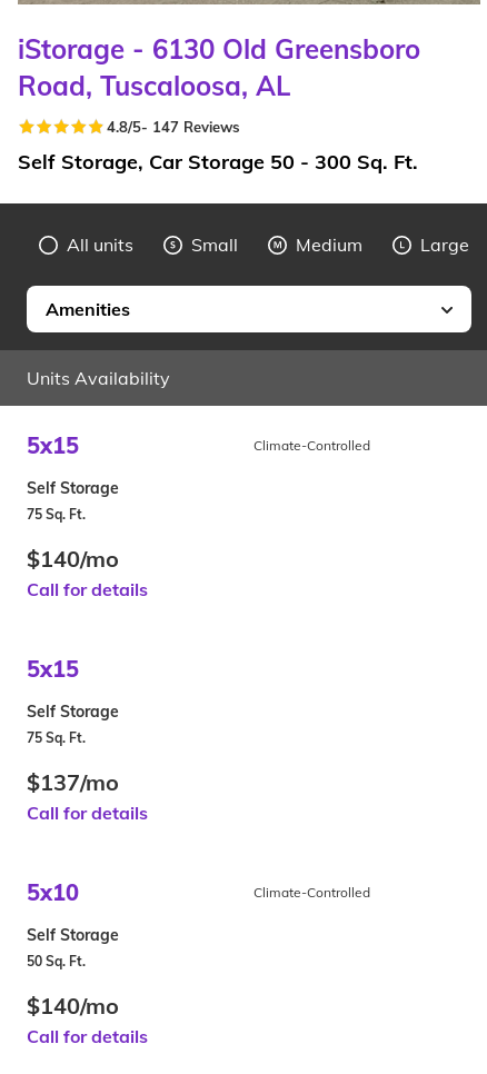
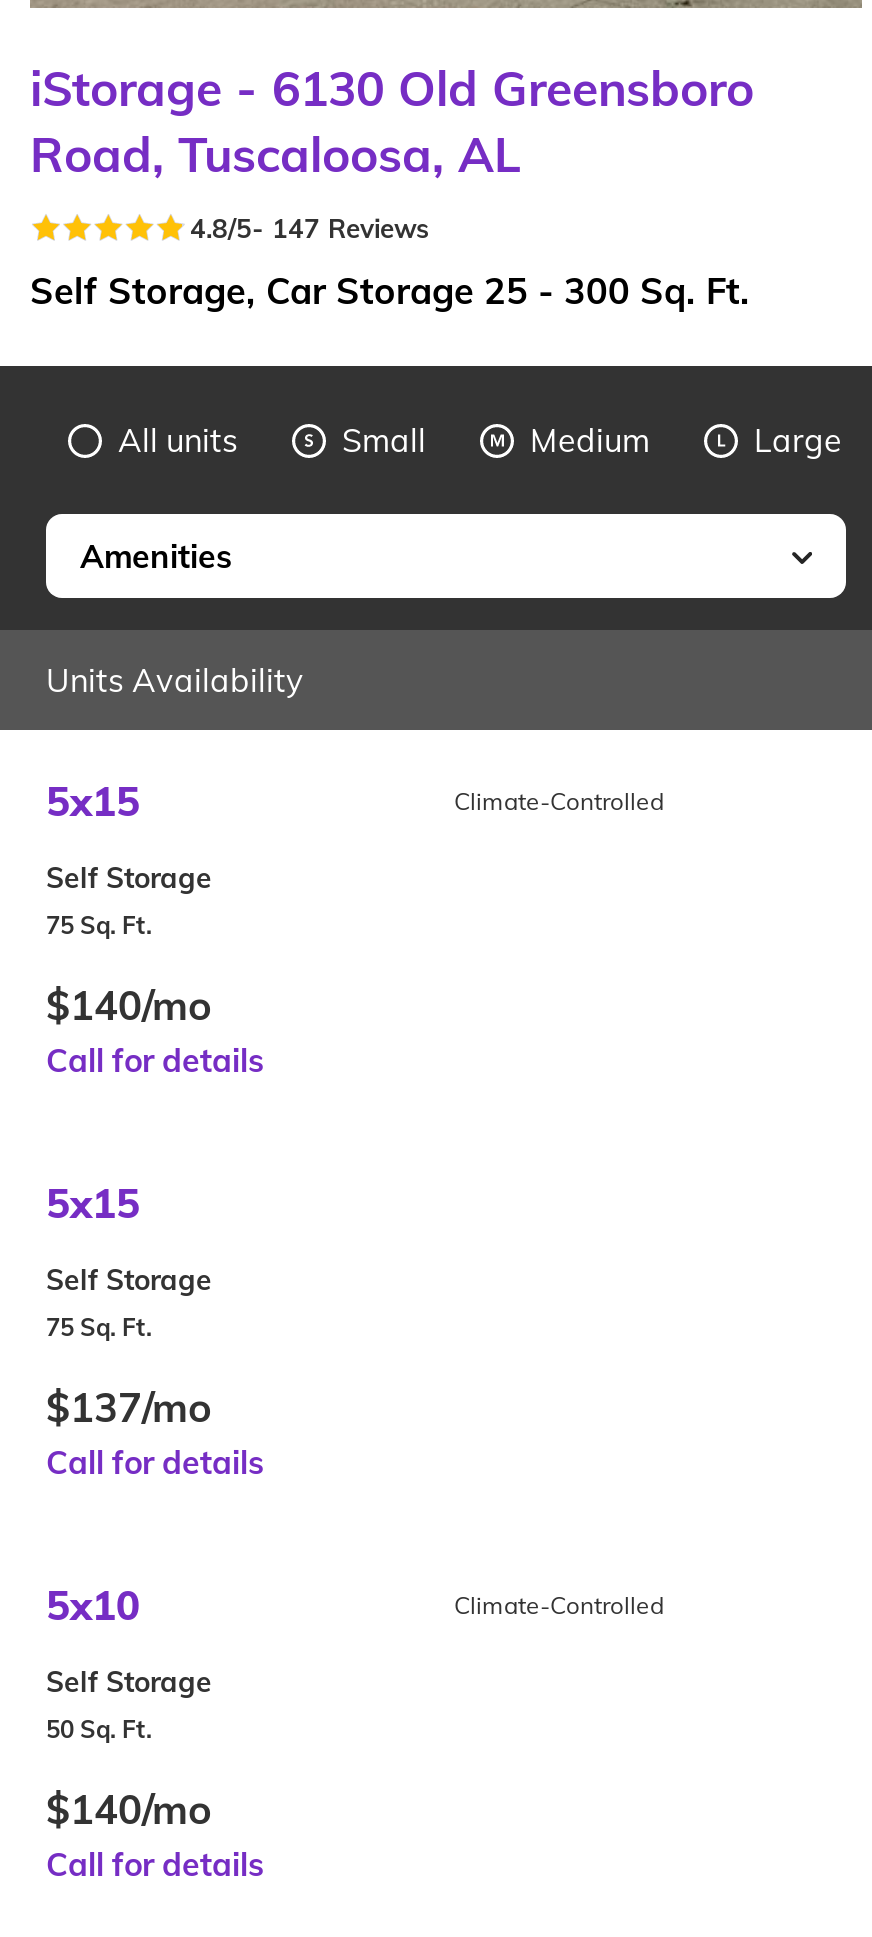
- Self Storage, Car Storage 50 - 300 Sq. Ft.
+ Self Storage, Car Storage 25 - 300 Sq. Ft.
